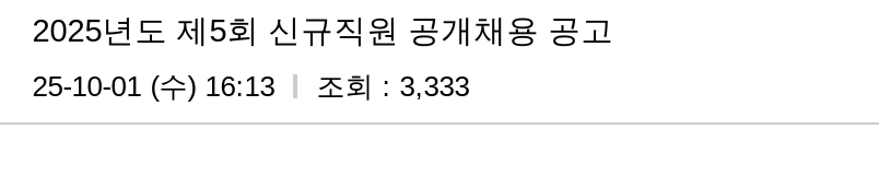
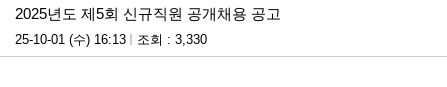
- 25-10-01 (수) 16:13 조회 : 3,333
+ 25-10-01 (수) 16:13 조회 : 3,330
